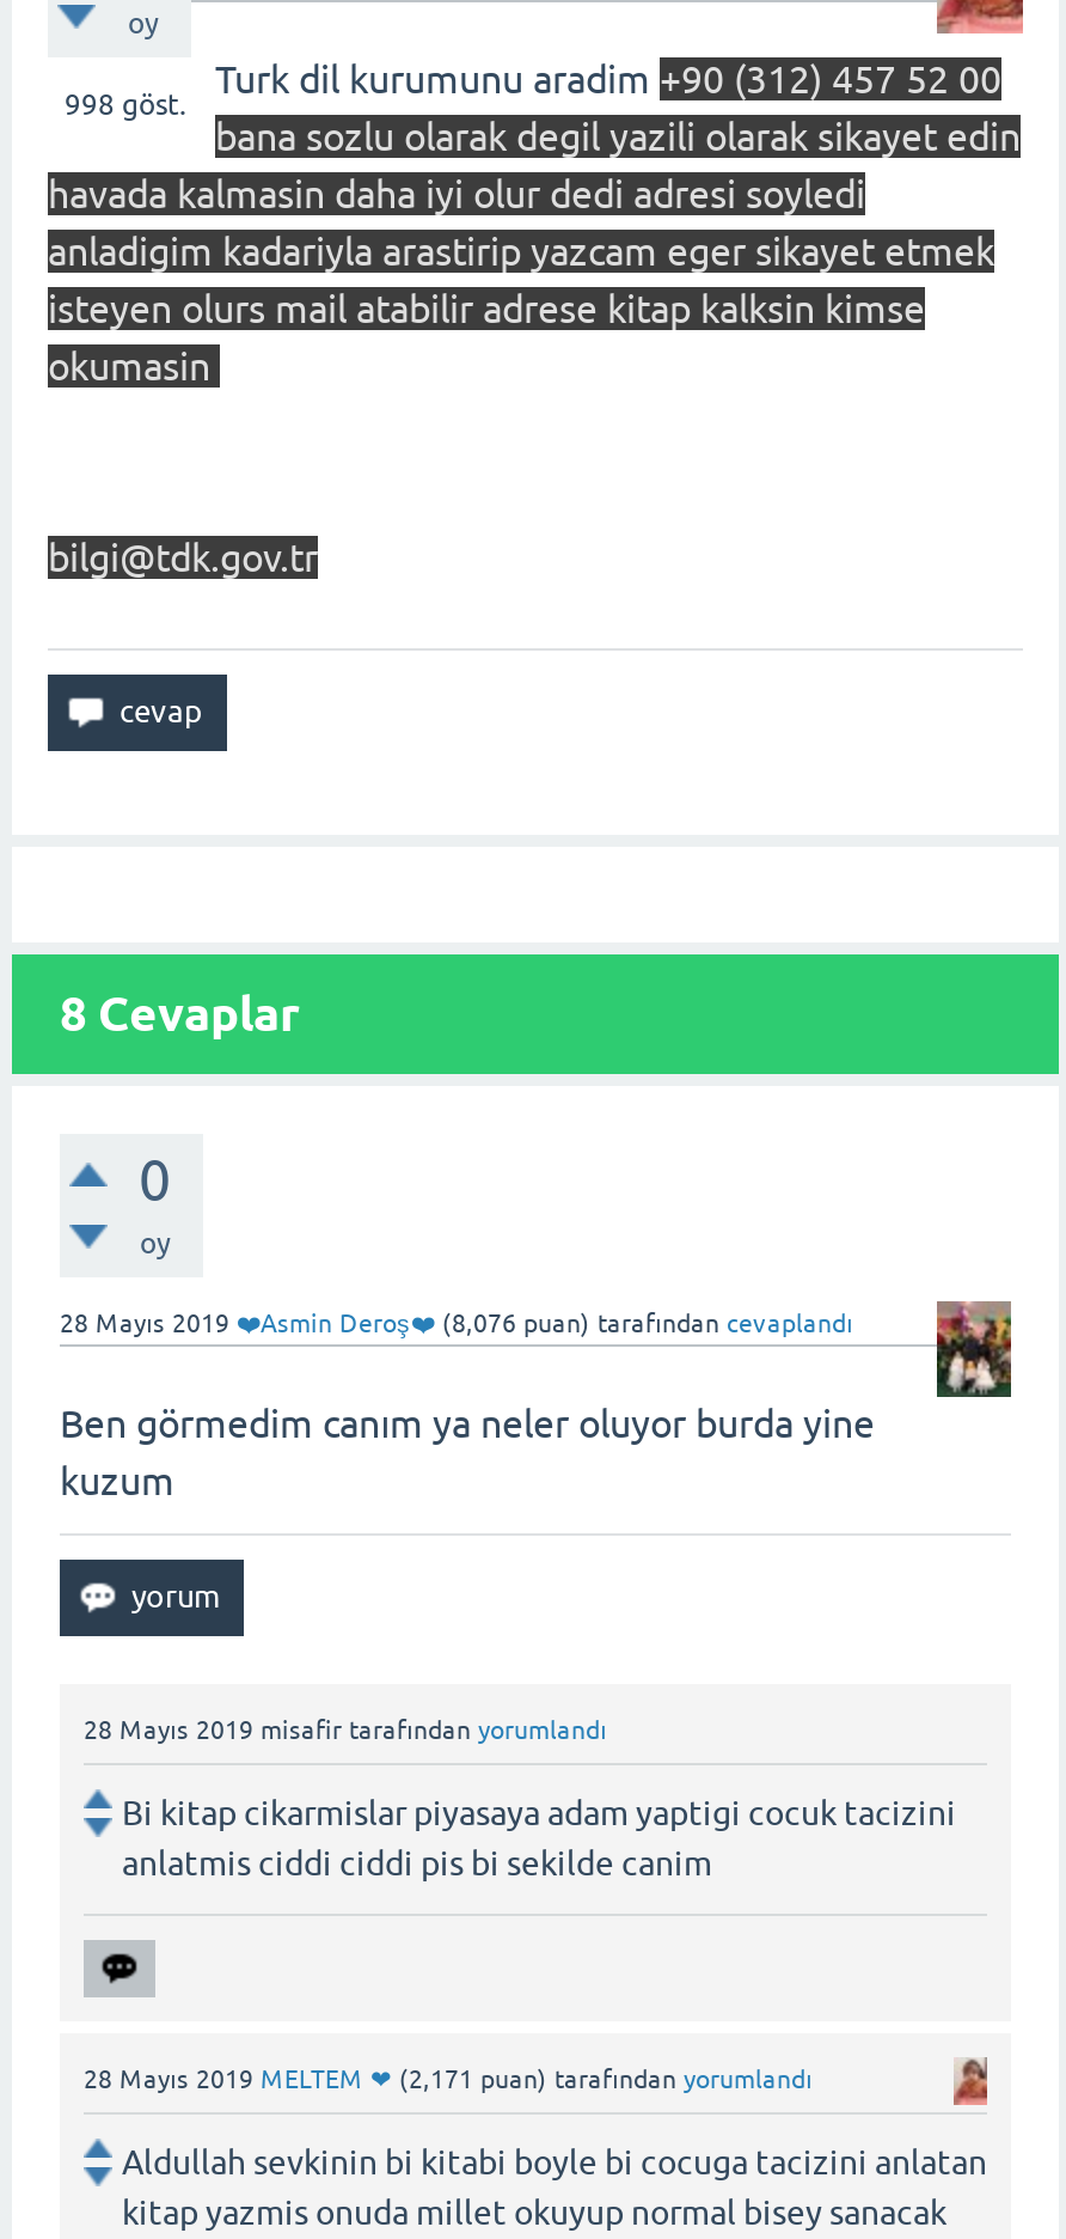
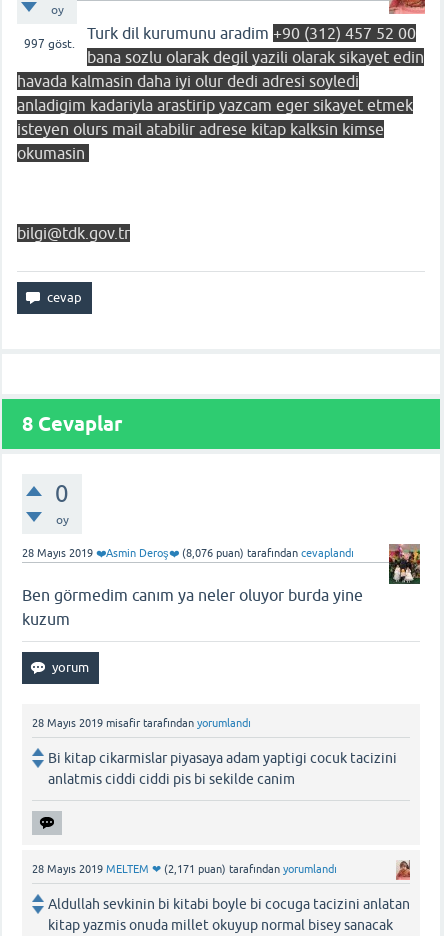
- 998 göst.
+ 997 göst.
